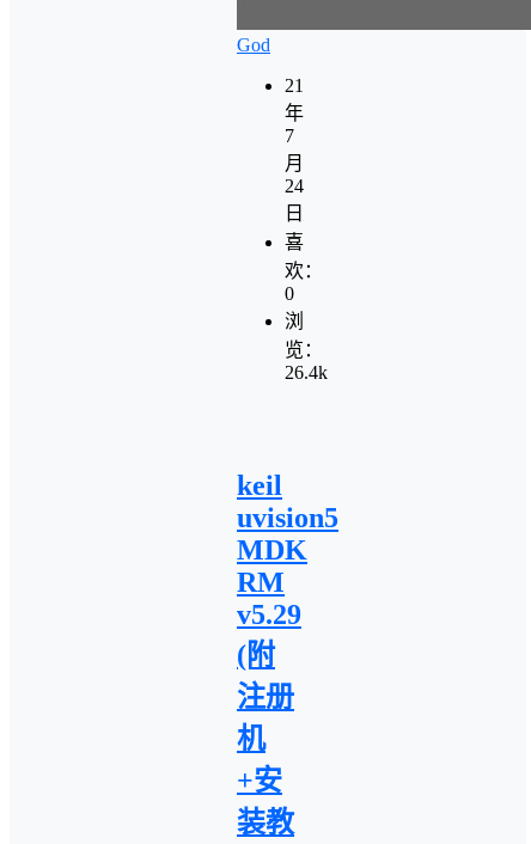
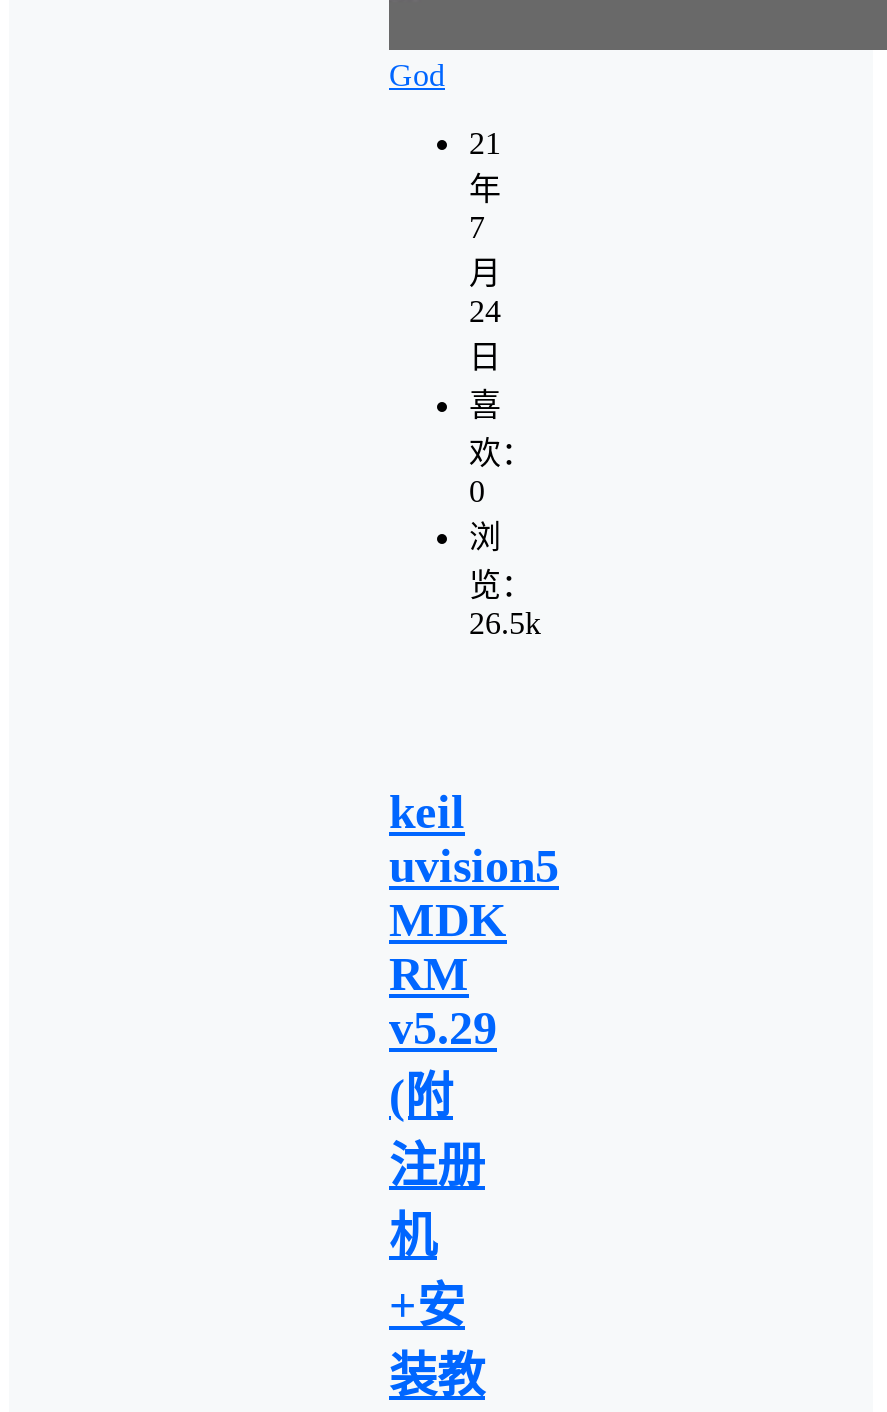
- 26.4k
+ 26.5k
